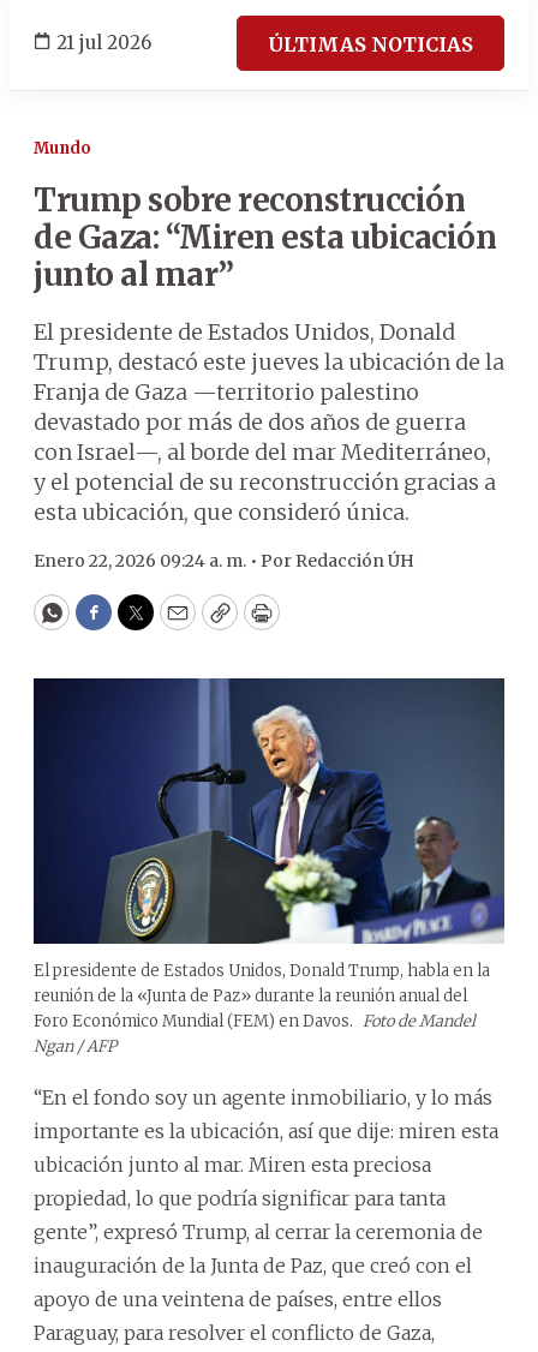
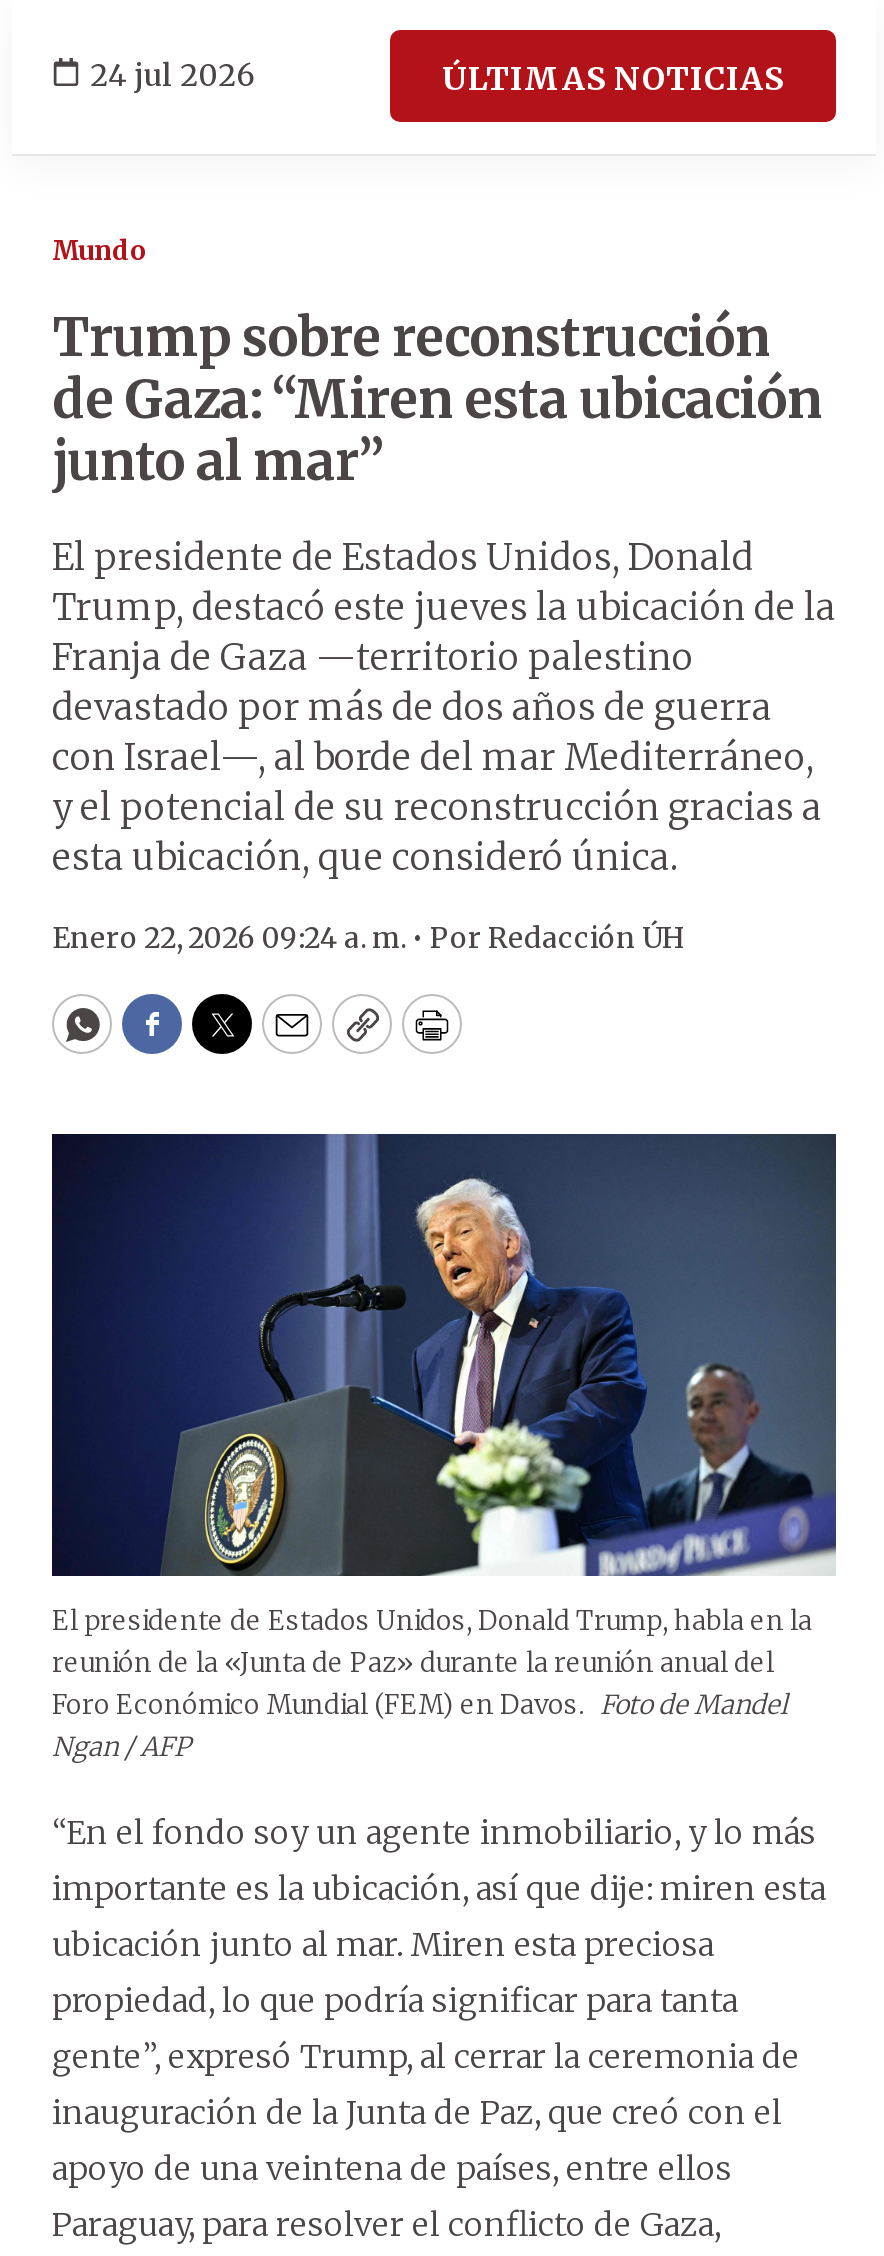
- 21 jul 2026
+ 24 jul 2026
